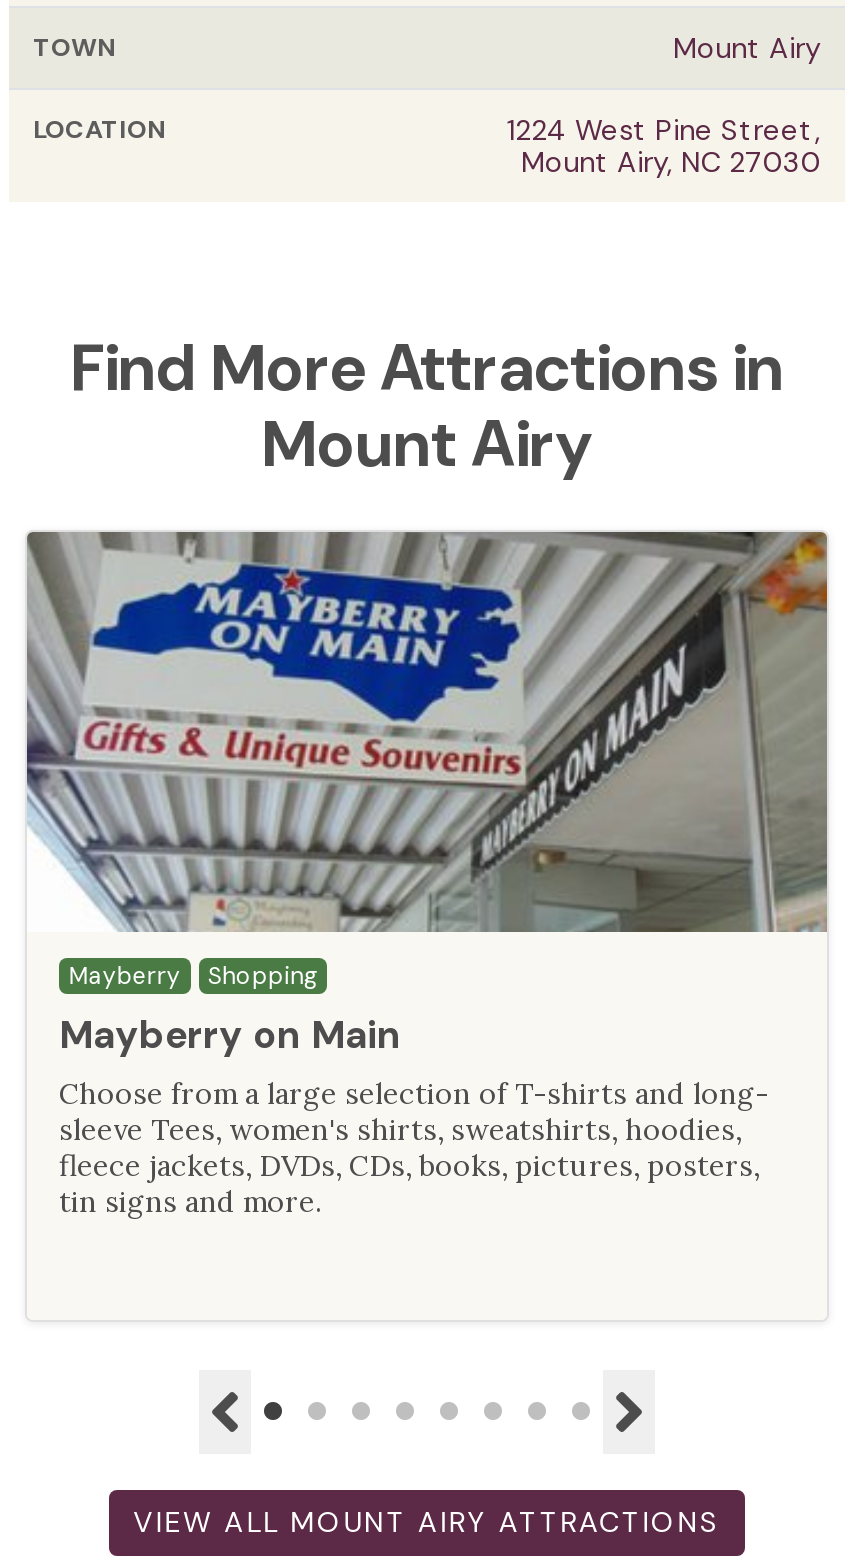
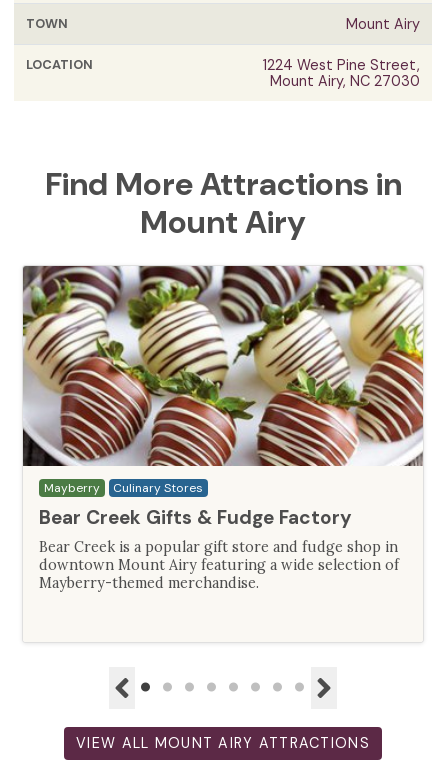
- [image]
- Shopping
- Mayberry on Main
- Choose from a large selection of T-shirts and long-
- sleeve Tees, women's shirts, sweatshirts, hoodies,
- fleece jackets, DVDs, CDs, books, pictures, posters,
- tin signs and more.
+ [image]
+ Culinary Stores
+ Bear Creek Gifts & Fudge Factory
+ Bear Creek is a popular gift store and fudge shop in
+ downtown Mount Airy featuring a wide selection of
+ Mayberry-themed merchandise.
